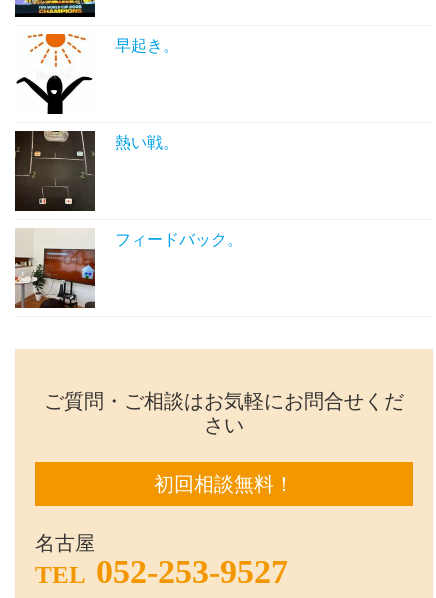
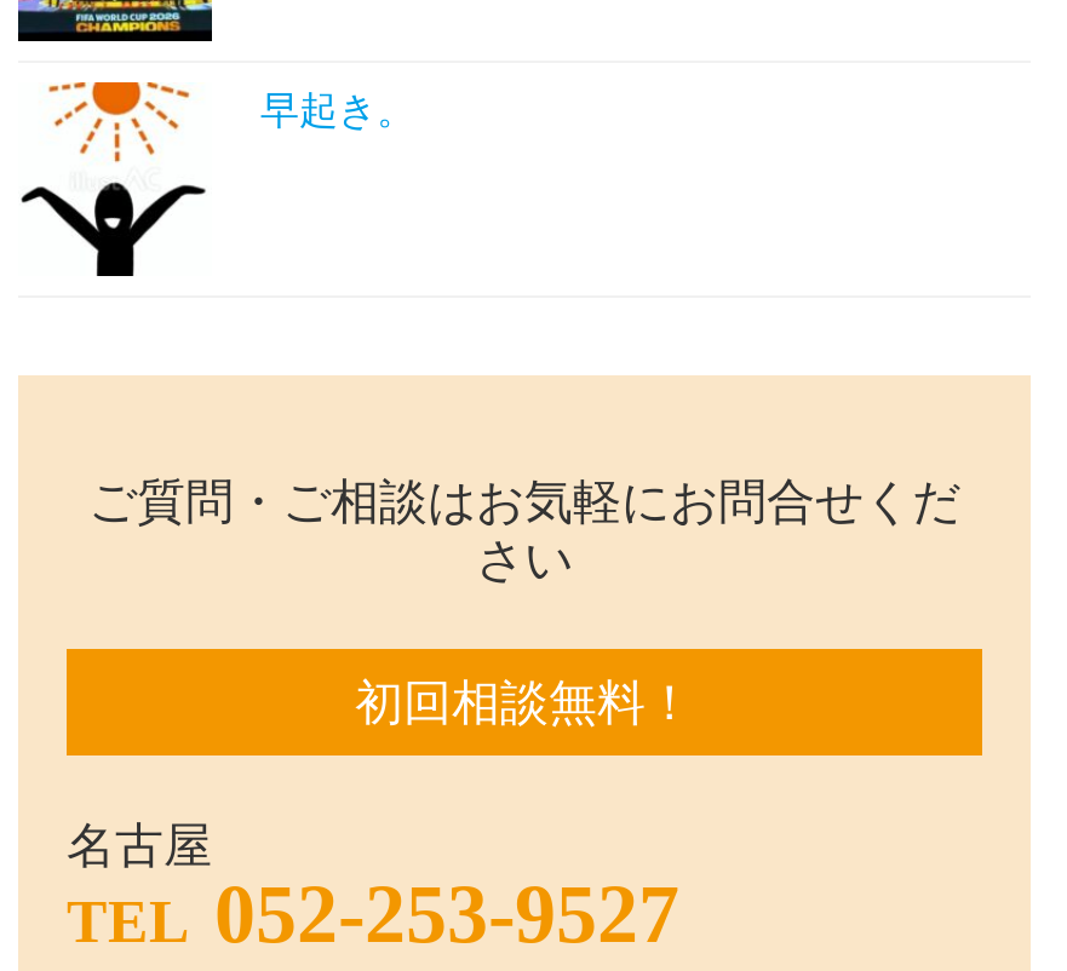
- [image]
- 熱い戦。

- [image]
- フィードバック。
